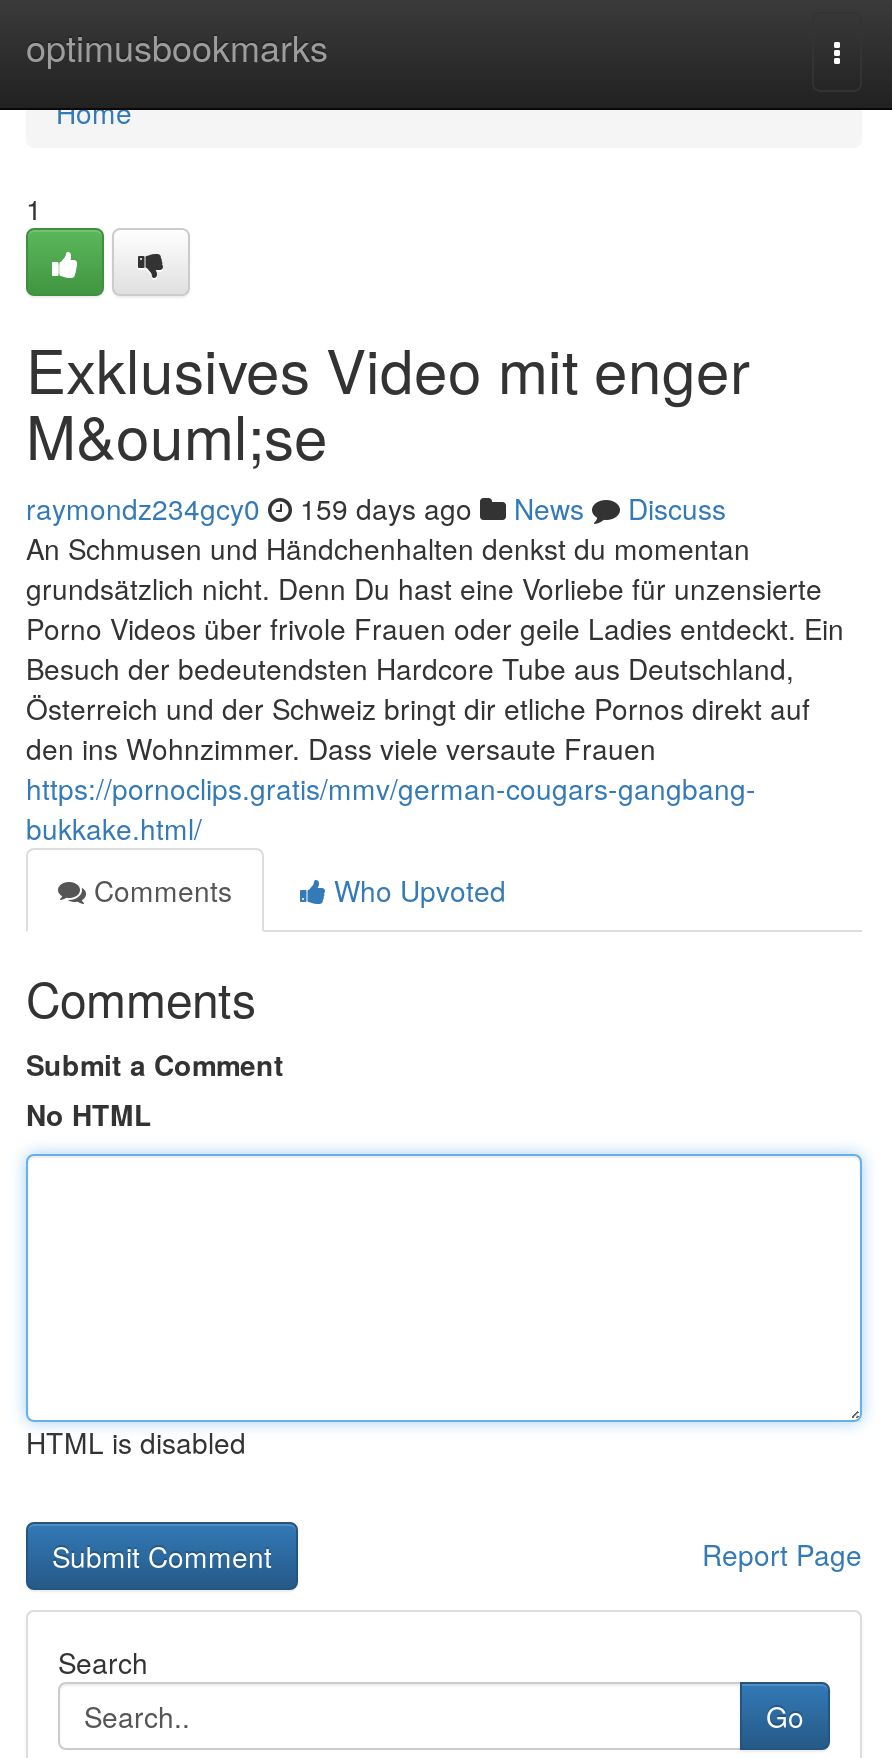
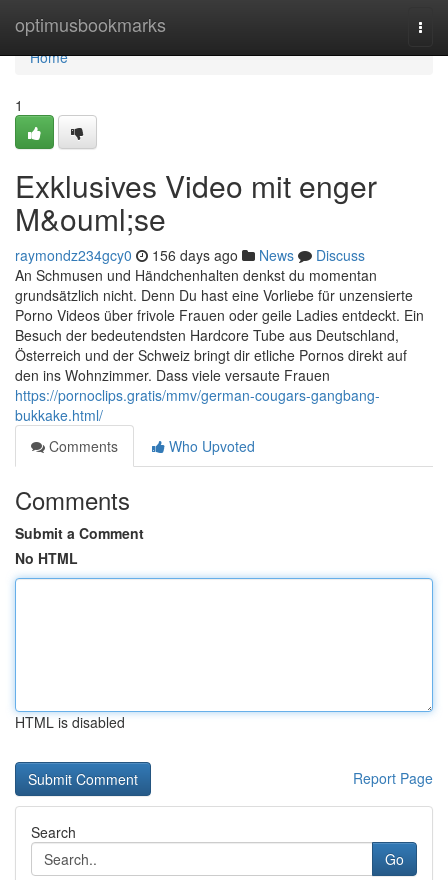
- raymondz234gcy0 159 days ago News Discuss
+ raymondz234gcy0 156 days ago News Discuss
